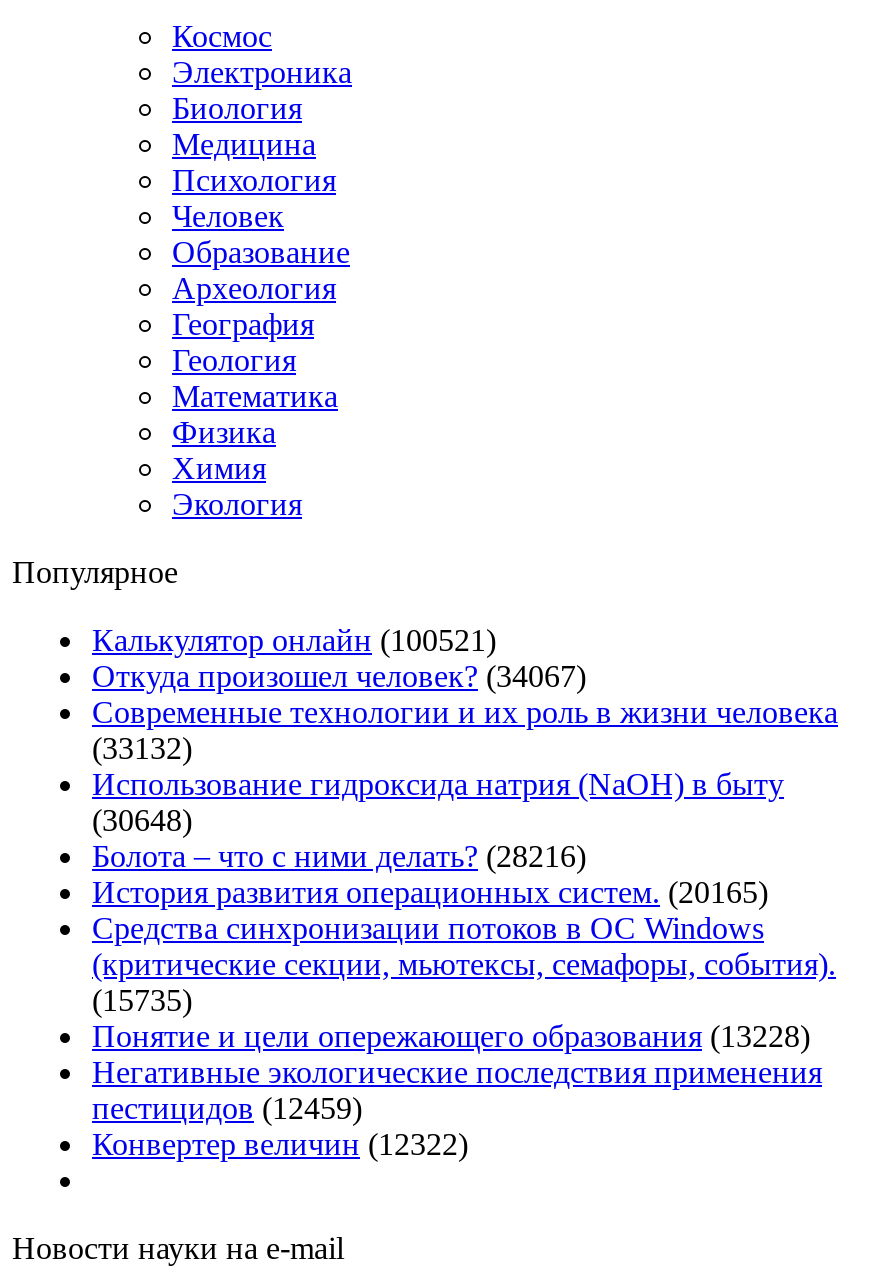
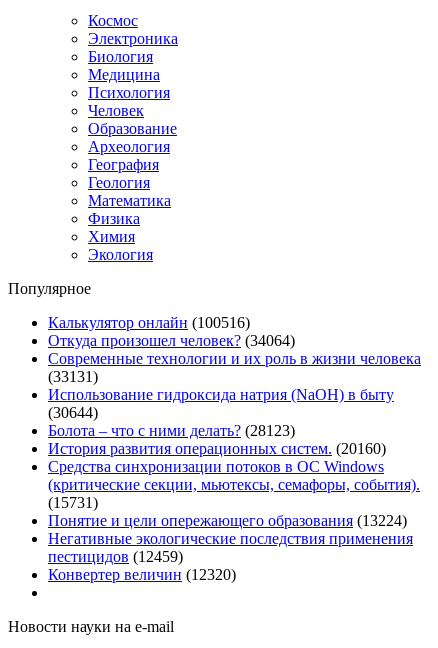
- Калькулятор онлайн (100521)
+ Калькулятор онлайн (100516)

- Откуда произошел человек? (34067)
+ Откуда произошел человек? (34064)

- (33132)
+ (33131)

- (30648)
+ (30644)

- Болота – что с ними делать? (28216)
+ Болота – что с ними делать? (28123)

- История развития операционных систем. (20165)
+ История развития операционных систем. (20160)

- (15735)
+ (15731)

- Понятие и цели опережающего образования (13228)
+ Понятие и цели опережающего образования (13224)

- Конвертер величин (12322)
+ Конвертер величин (12320)
